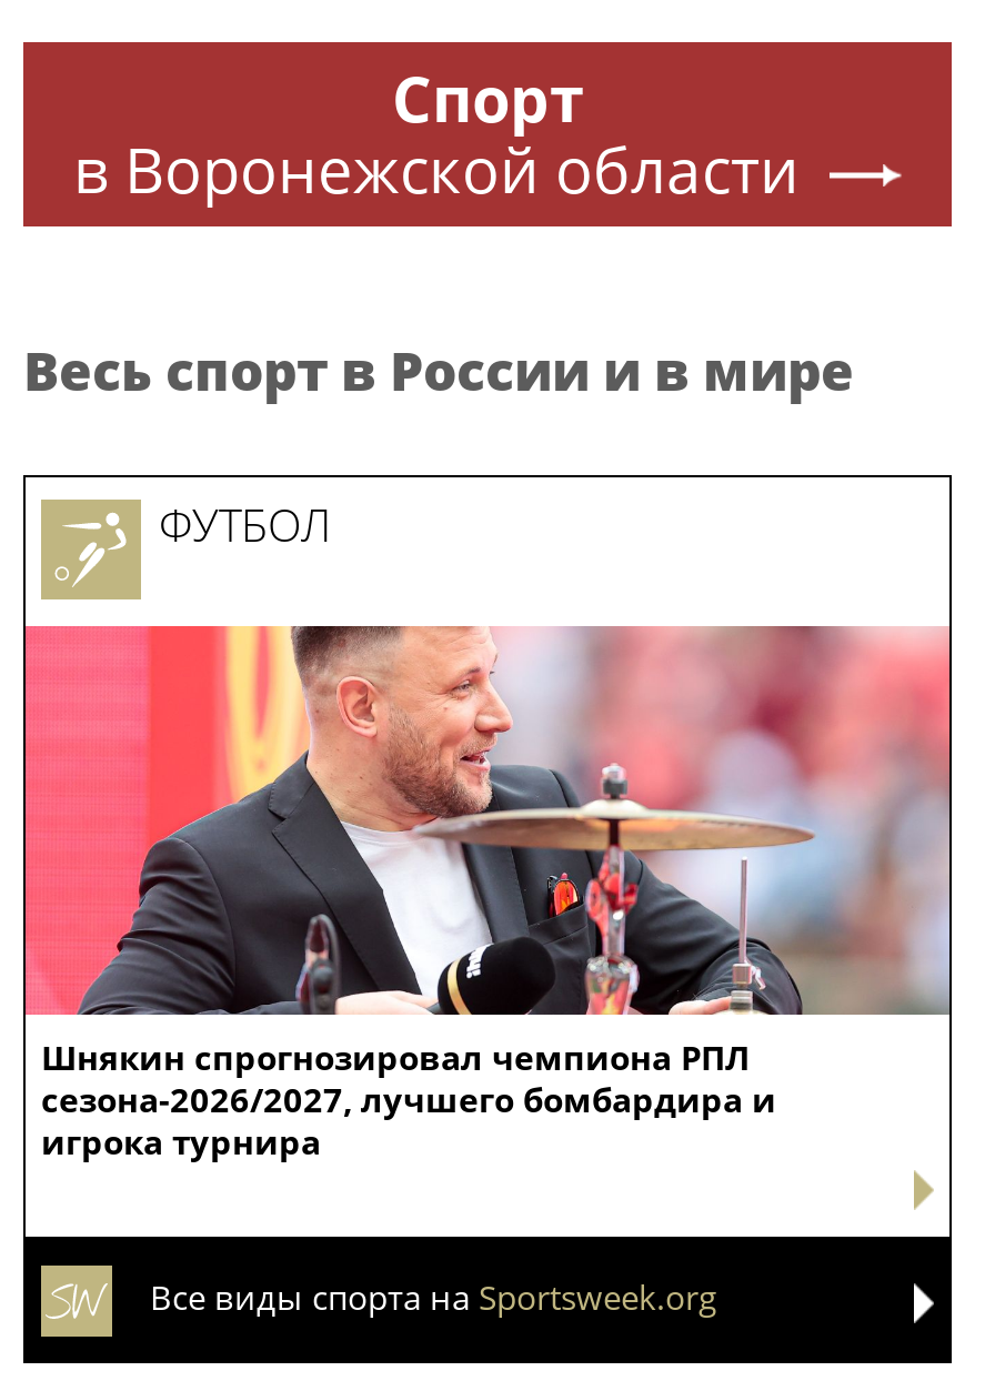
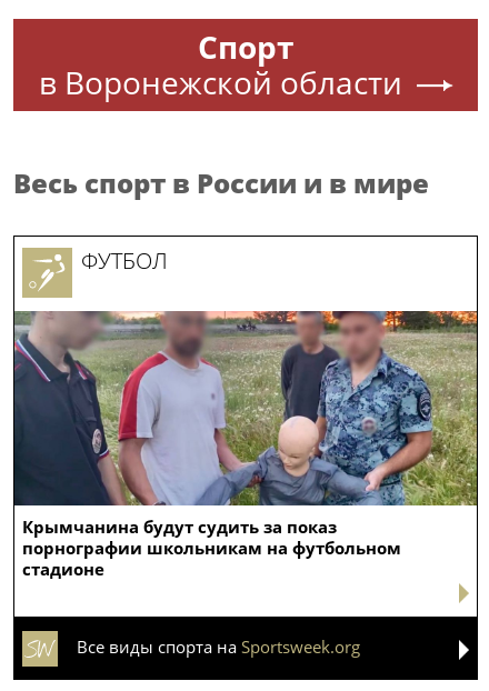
- [image]
- Шнякин спрогнозировал чемпиона РПЛ
- сезона-2026/2027, лучшего бомбардира и
- игрока турнира
+ [image]
+ Крымчанина будут судить за показ
+ порнографии школьникам на футбольном
+ стадионе
